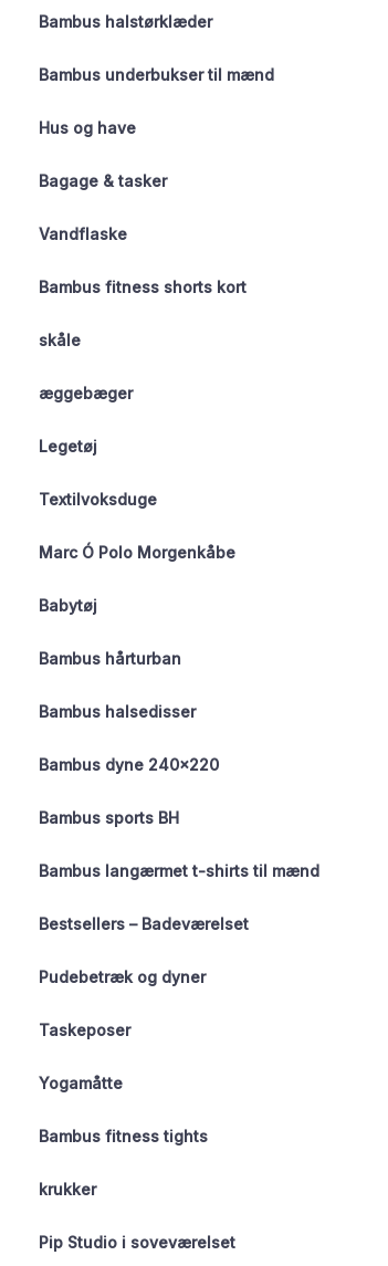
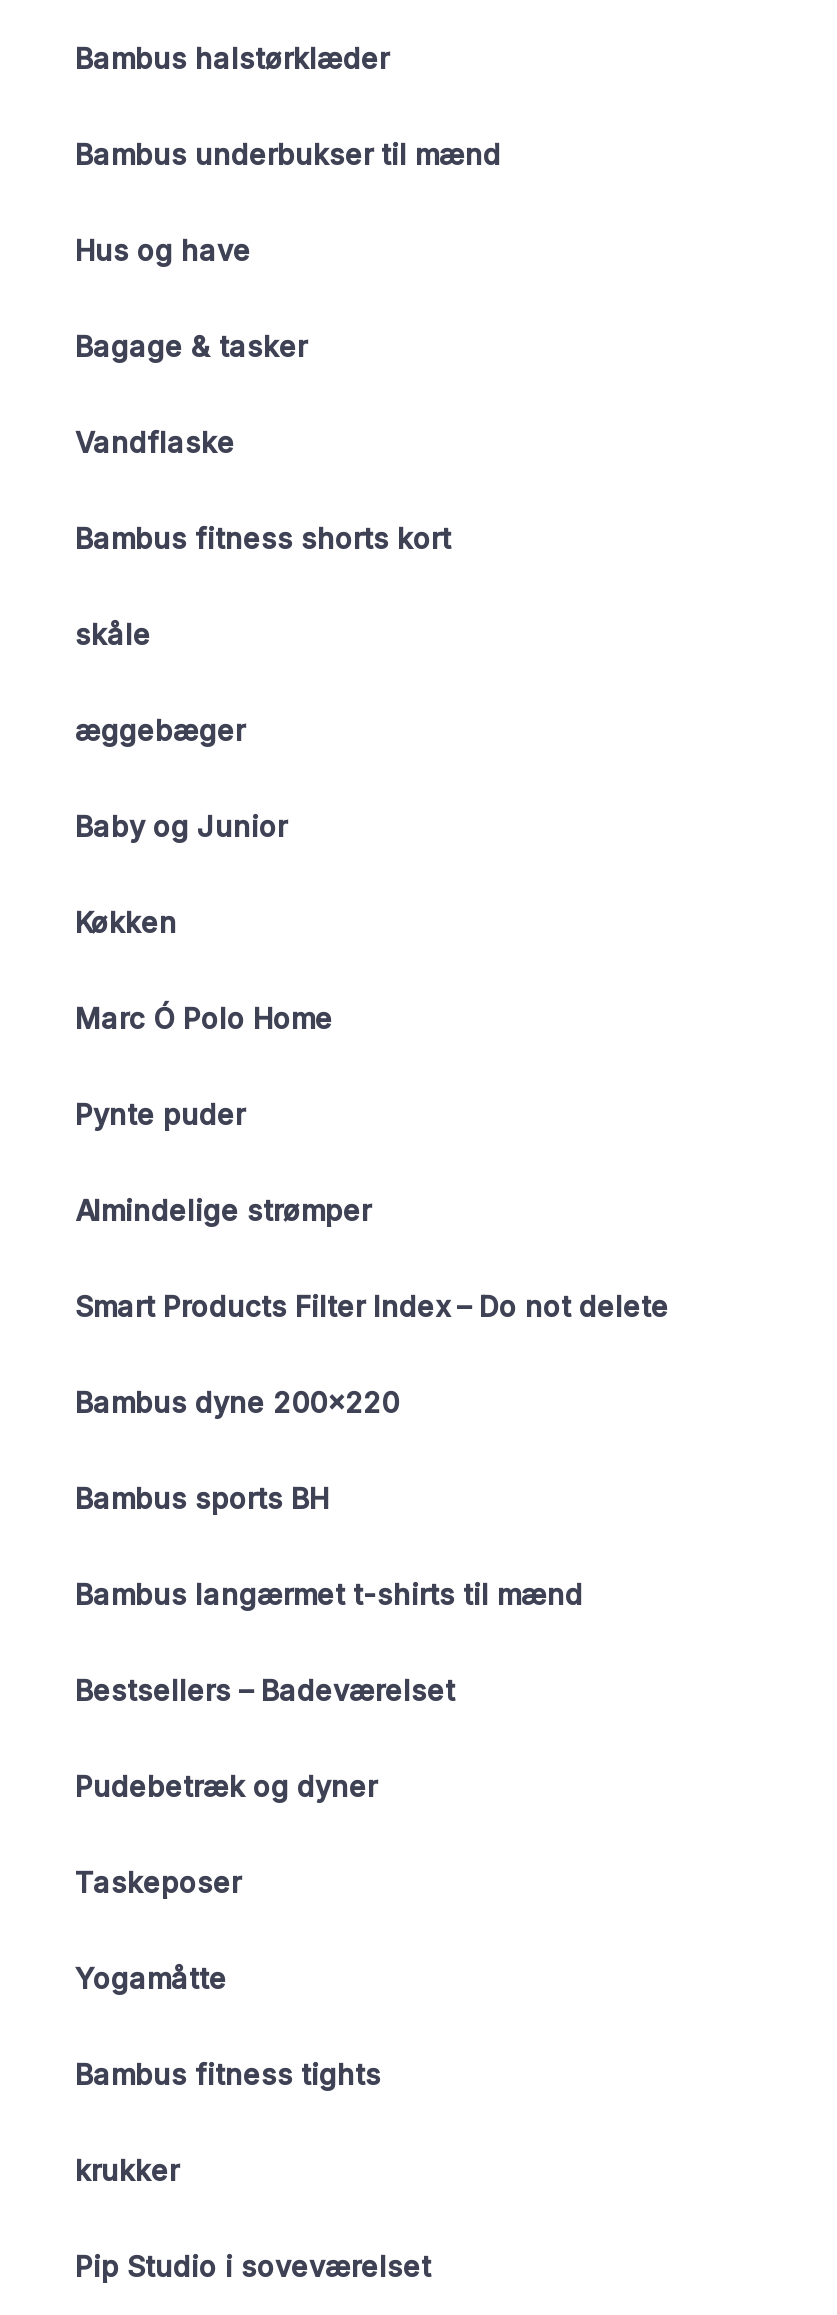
- Legetøj
+ Baby og Junior

- Textilvoksduge
+ Køkken

- Marc Ó Polo Morgenkåbe
+ Marc Ó Polo Home

- Babytøj
+ Pynte puder

- Bambus hårturban
+ Almindelige strømper

- Bambus halsedisser
+ Smart Products Filter Index – Do not delete

- Bambus dyne 240×220
+ Bambus dyne 200×220
